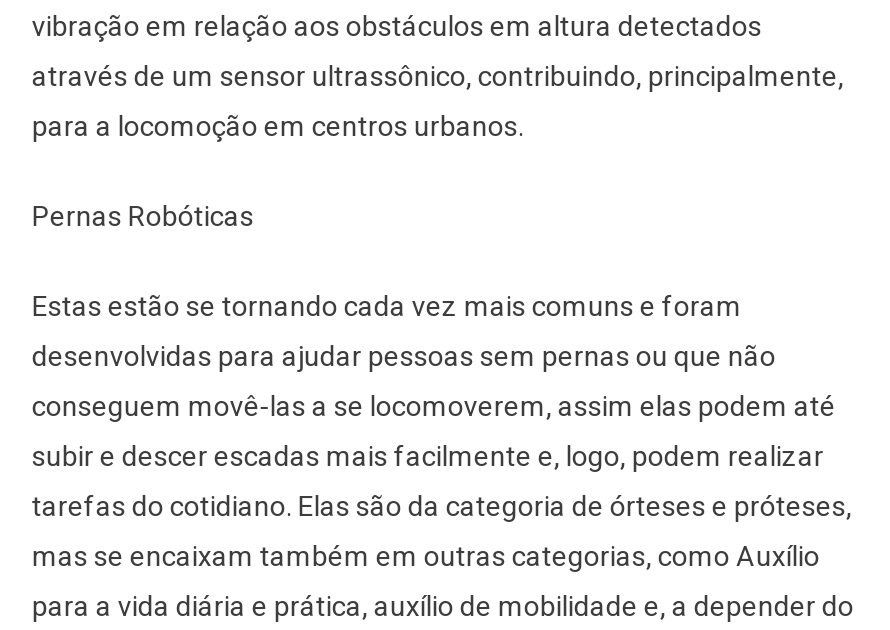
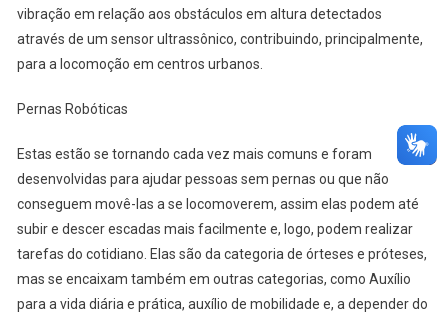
+ [image]
